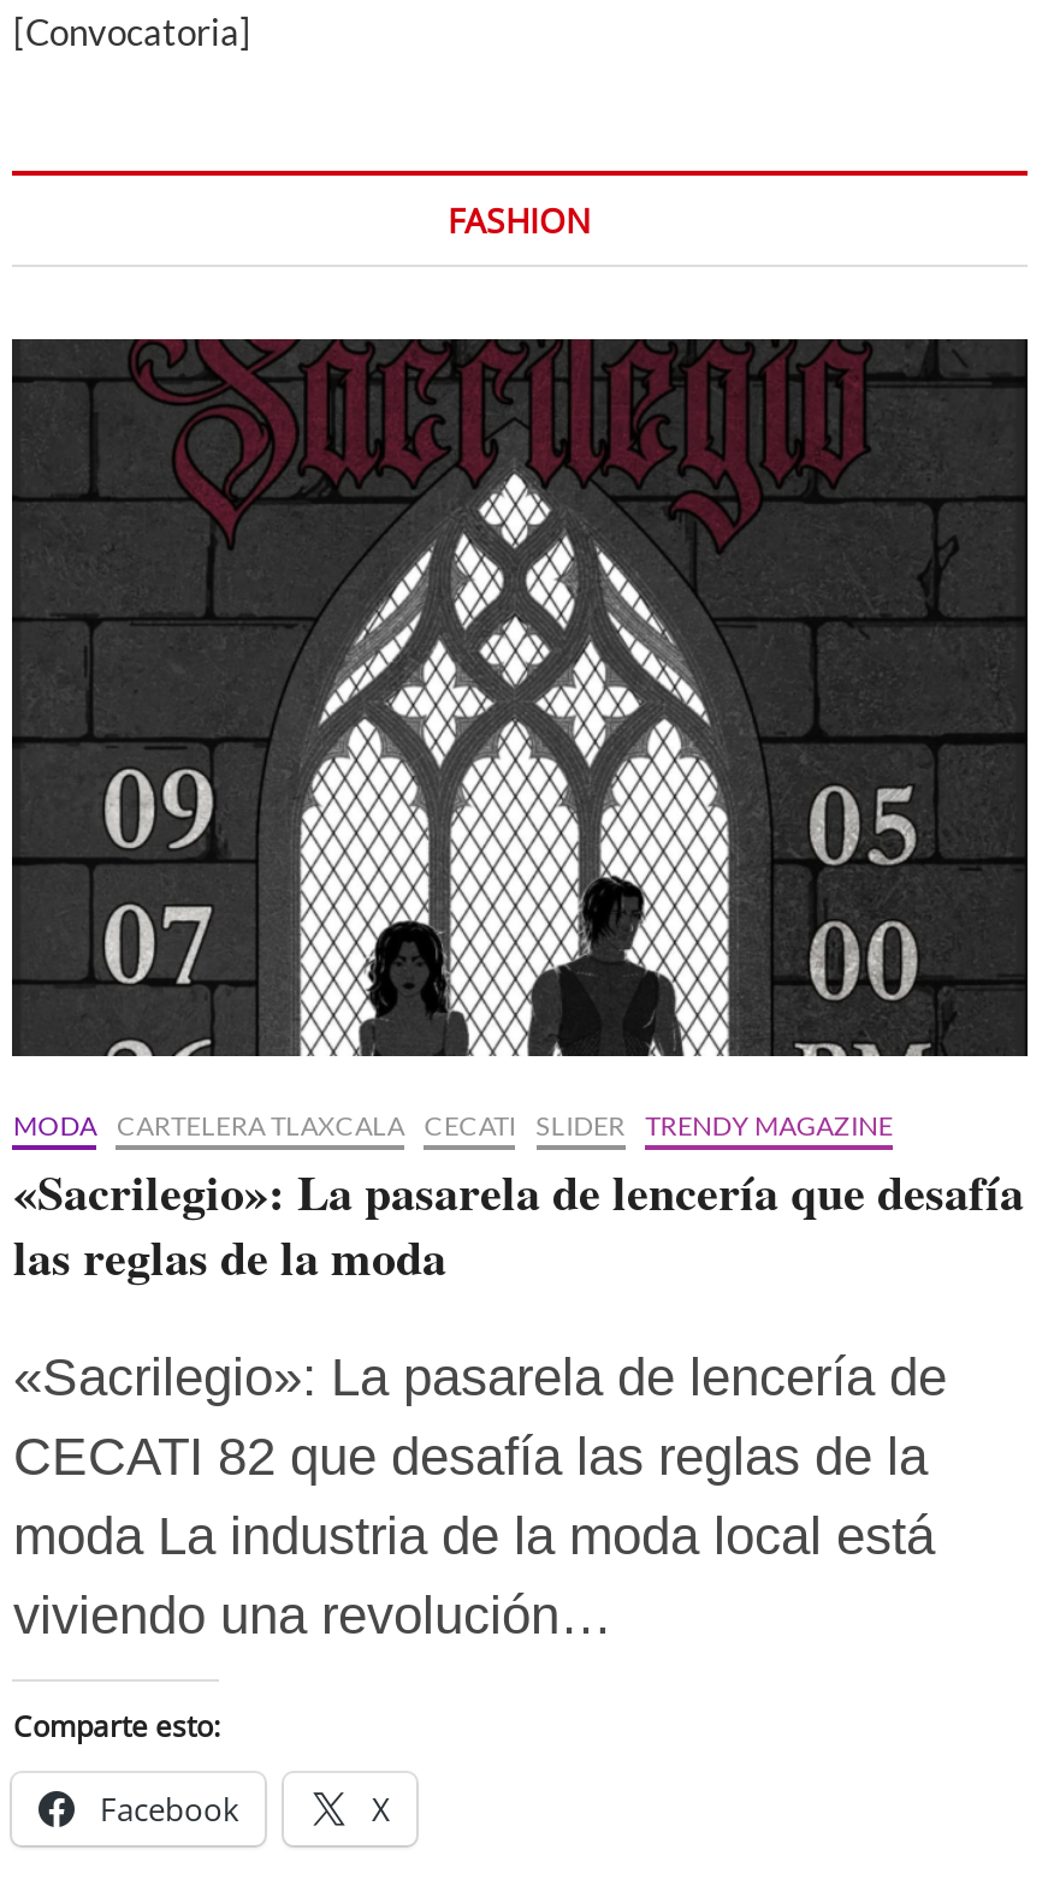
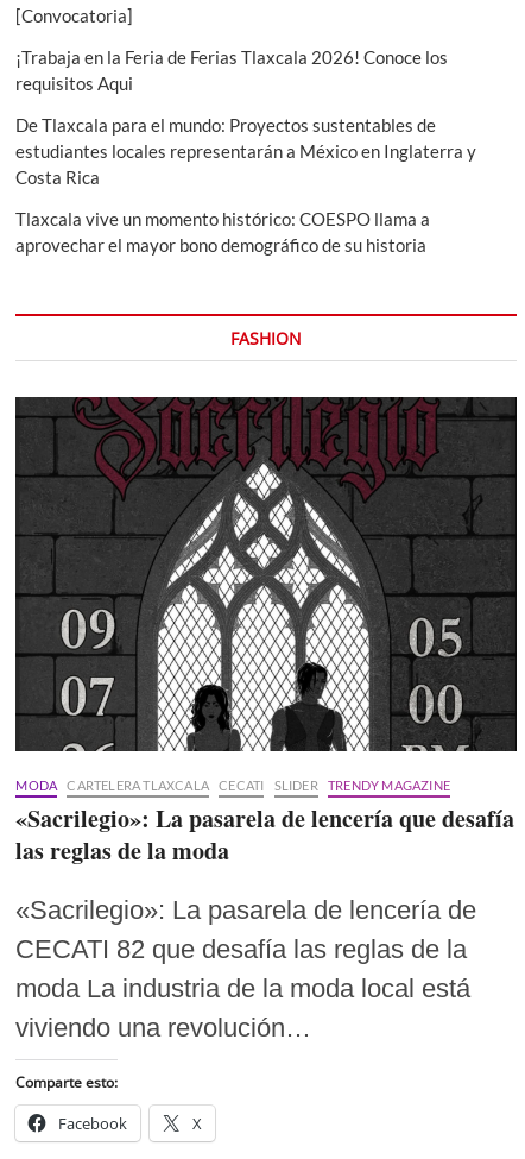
+ ¡Trabaja en la Feria de Ferias Tlaxcala 2026! Conoce los
+ requisitos Aqui
+ De Tlaxcala para el mundo: Proyectos sustentables de
+ estudiantes locales representarán a México en Inglaterra y
+ Costa Rica
+ Tlaxcala vive un momento histórico: COESPO llama a
+ aprovechar el mayor bono demográfico de su historia
